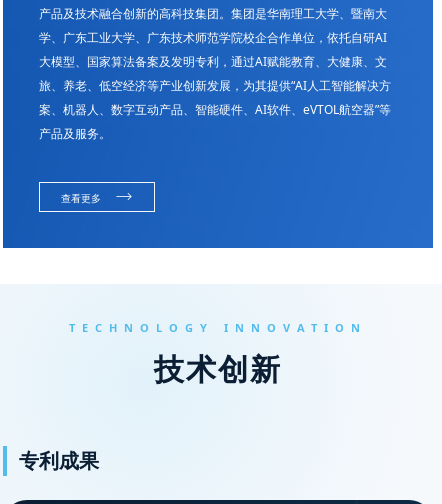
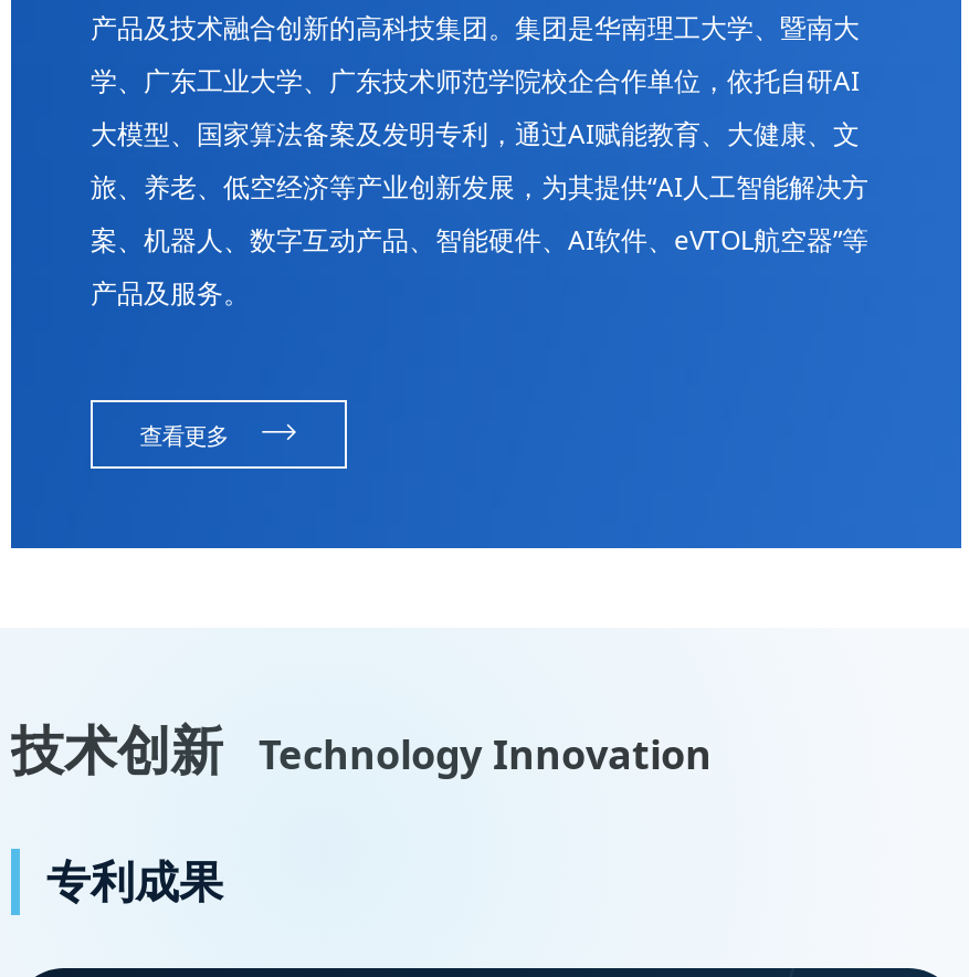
- TECHNOLOGY INNOVATION
- 技术创新
+ 技术创新 Technology Innovation
